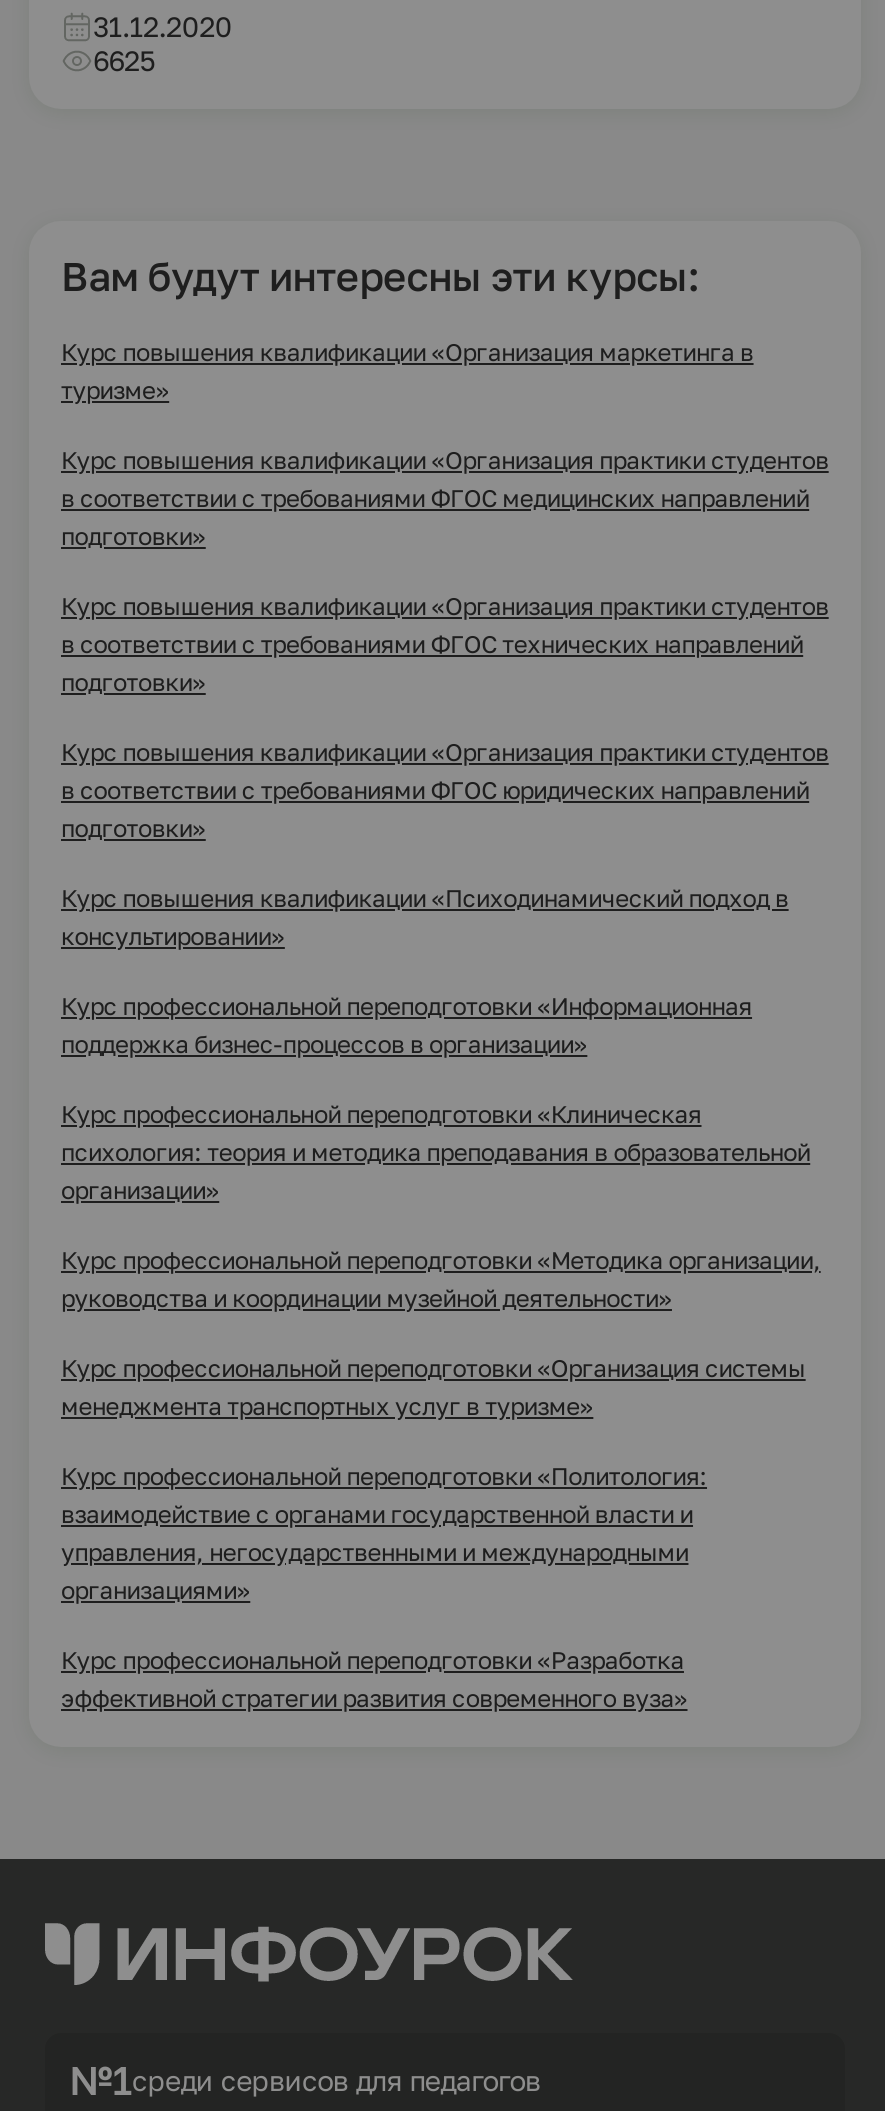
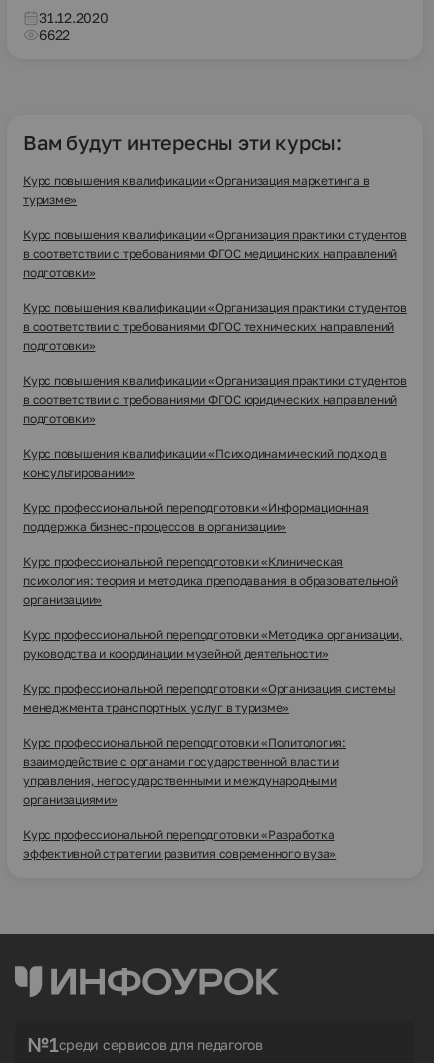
- 6625
+ 6622
